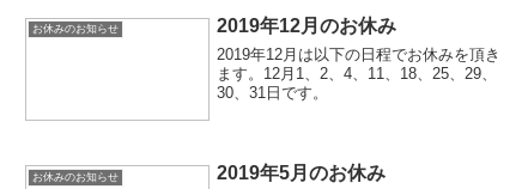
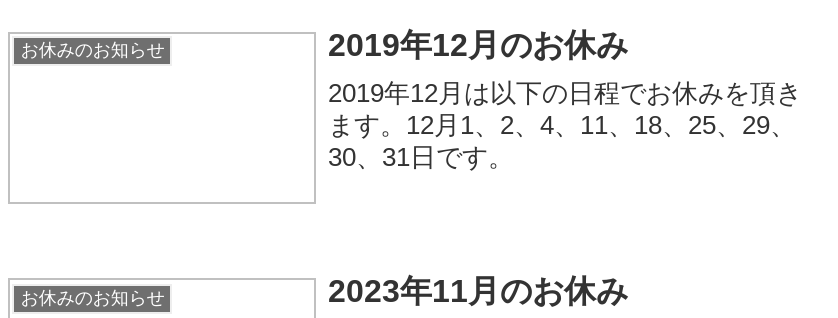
- 2019年5月のお休み
+ 2023年11月のお休み
